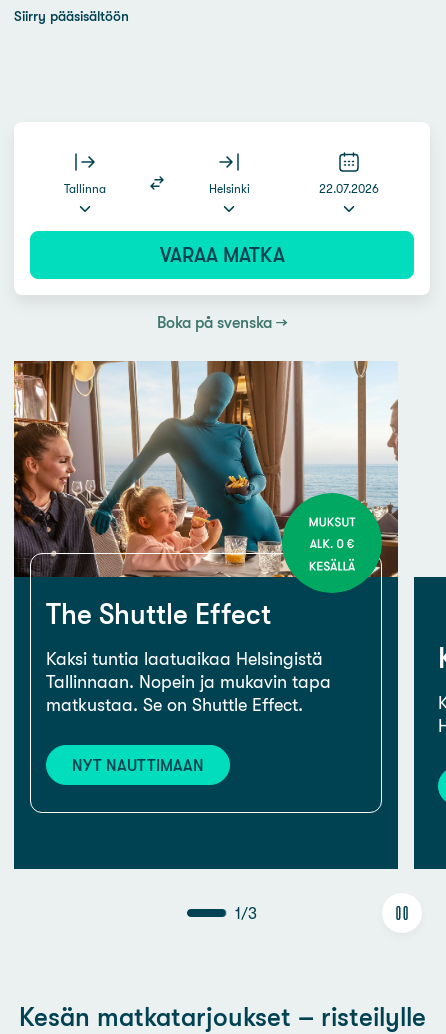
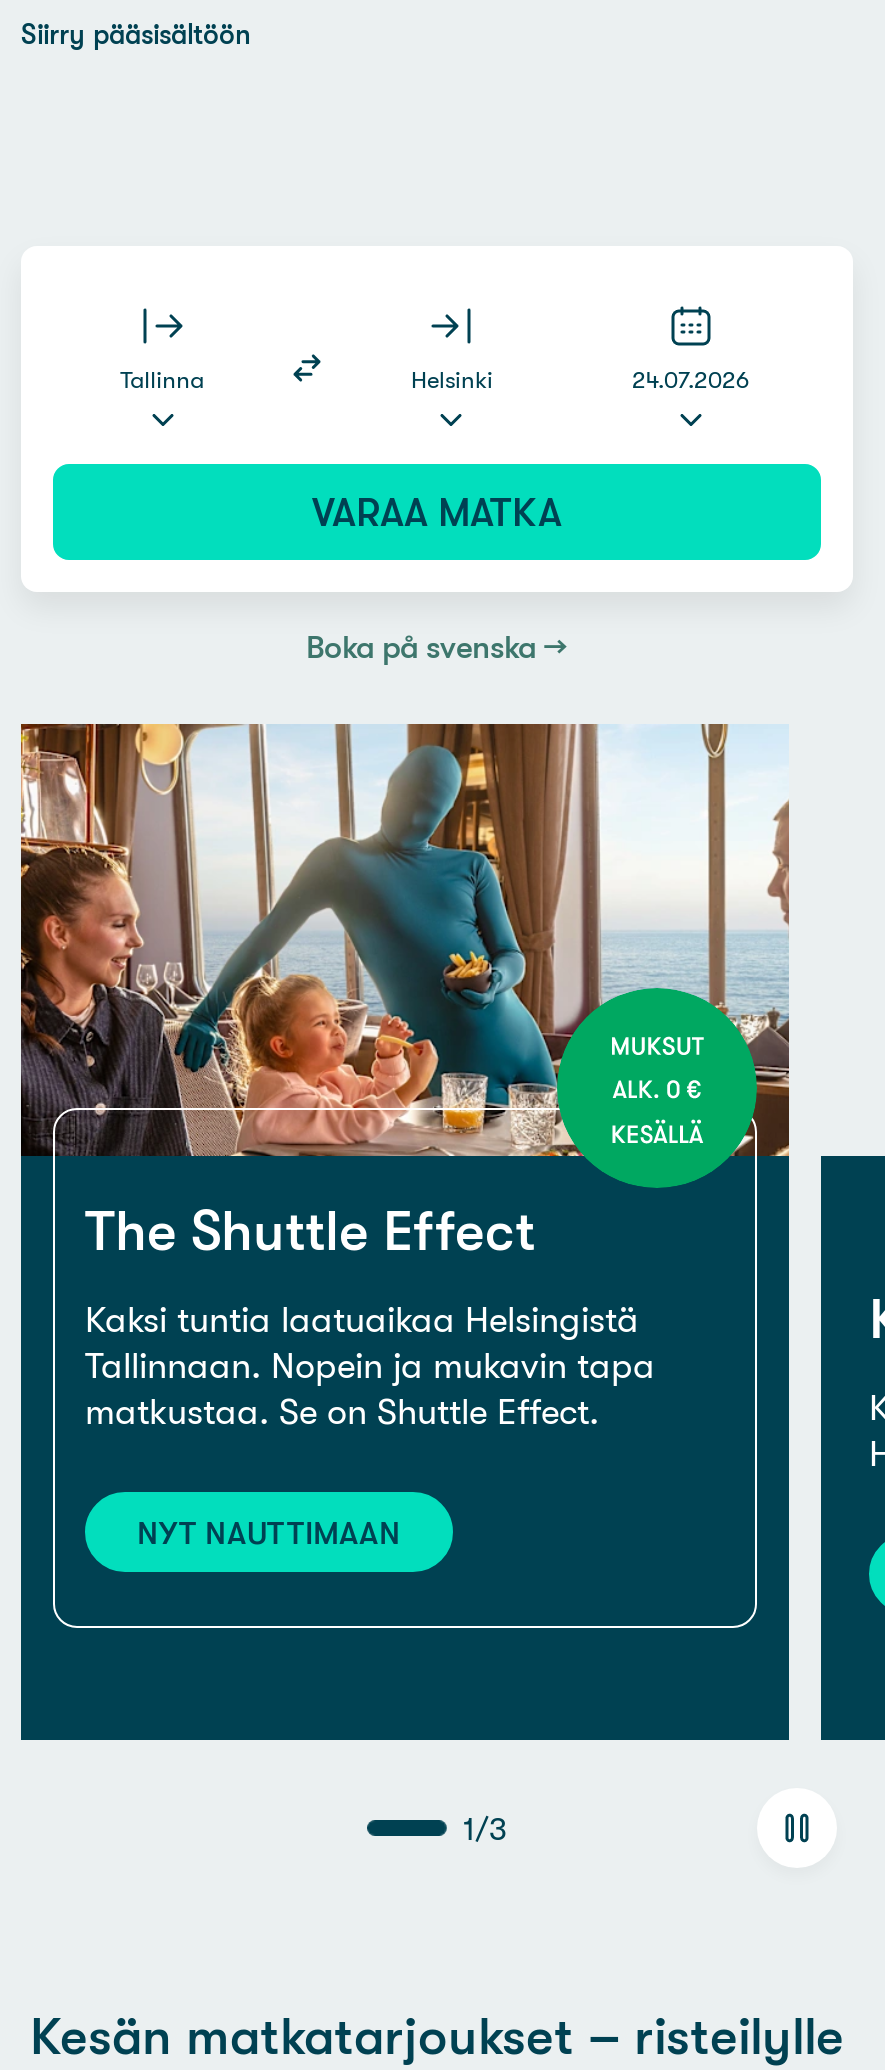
- 22.07.2026
+ 24.07.2026
